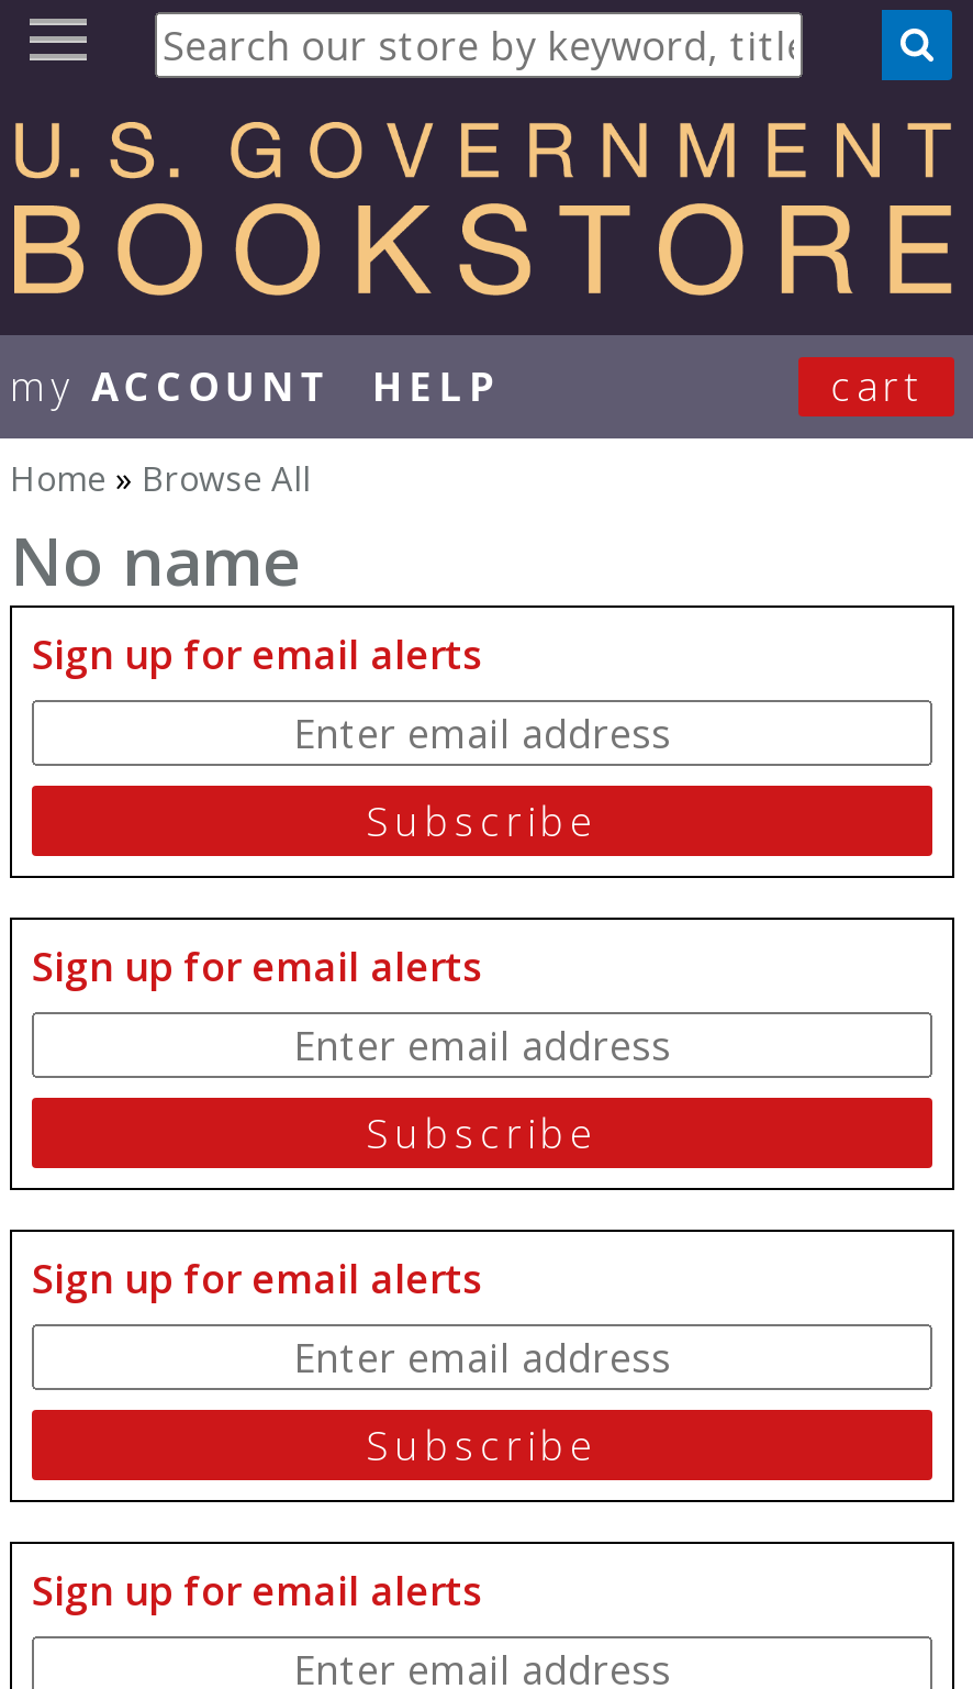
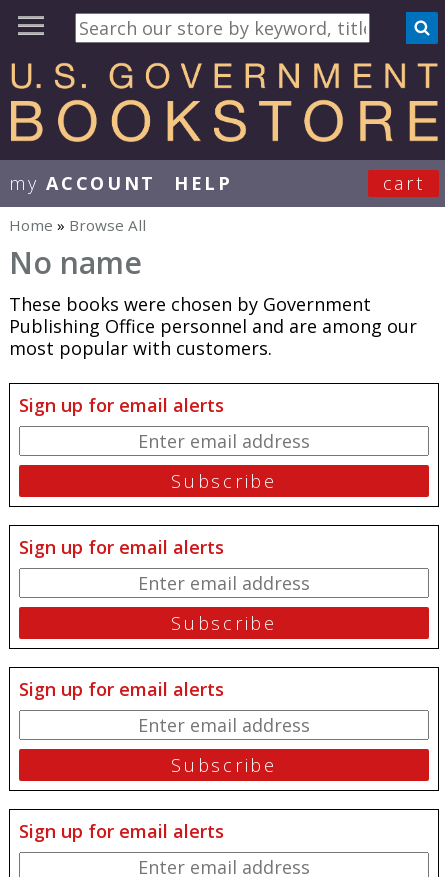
+ These books were chosen by Government
+ Publishing Office personnel and are among our
+ most popular with customers.
